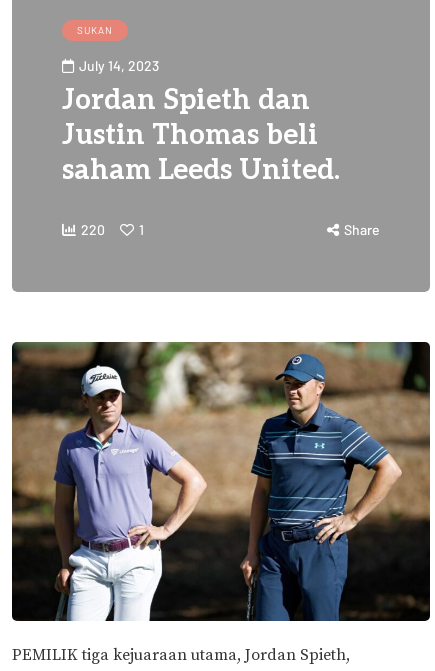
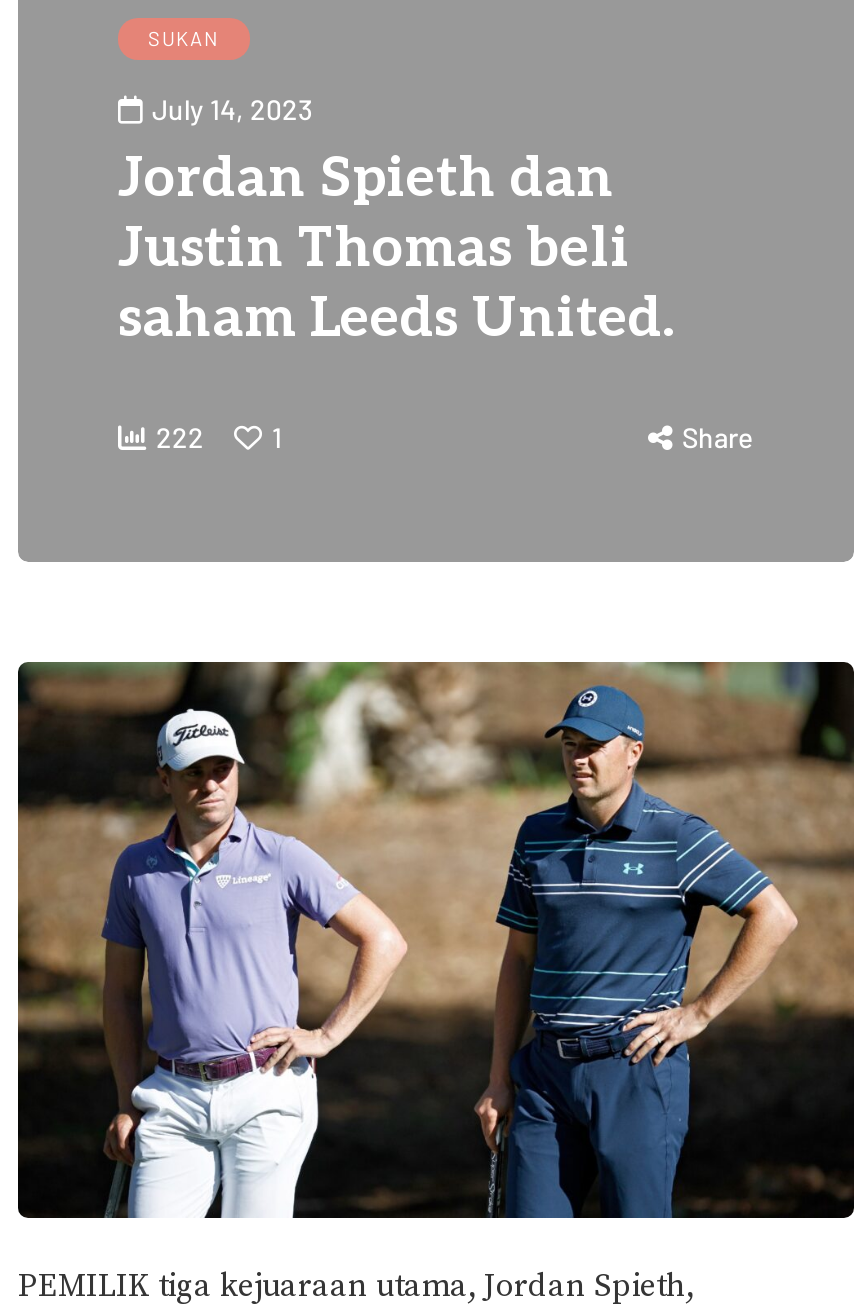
- 220 1
+ 222 1
